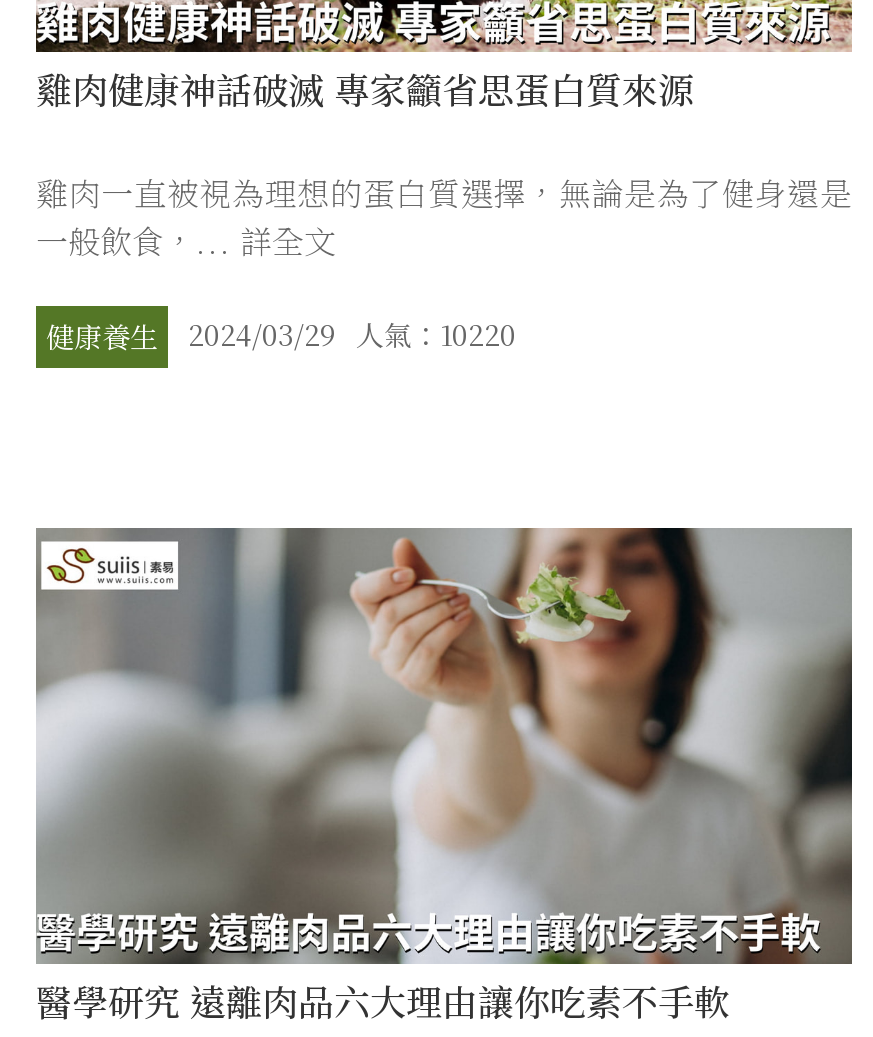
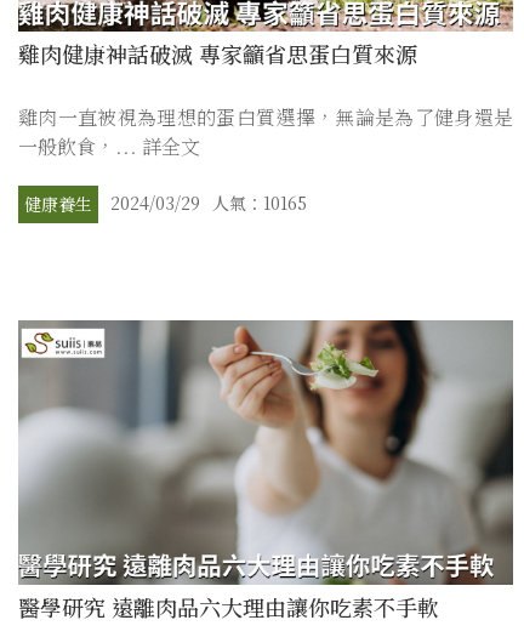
- 2024/03/29 人氣：10220
+ 2024/03/29 人氣：10165
